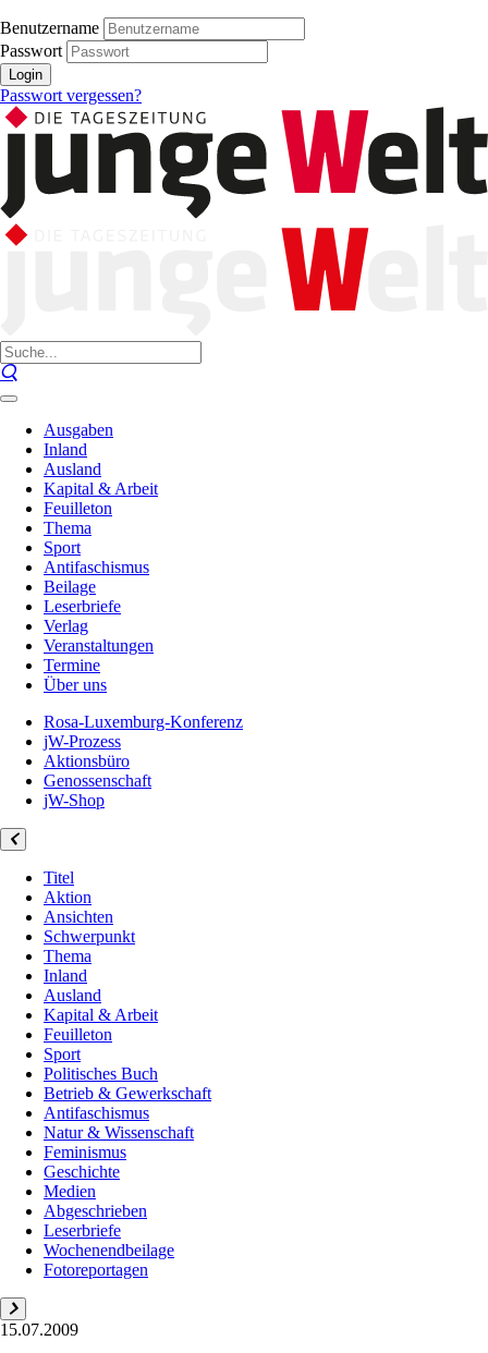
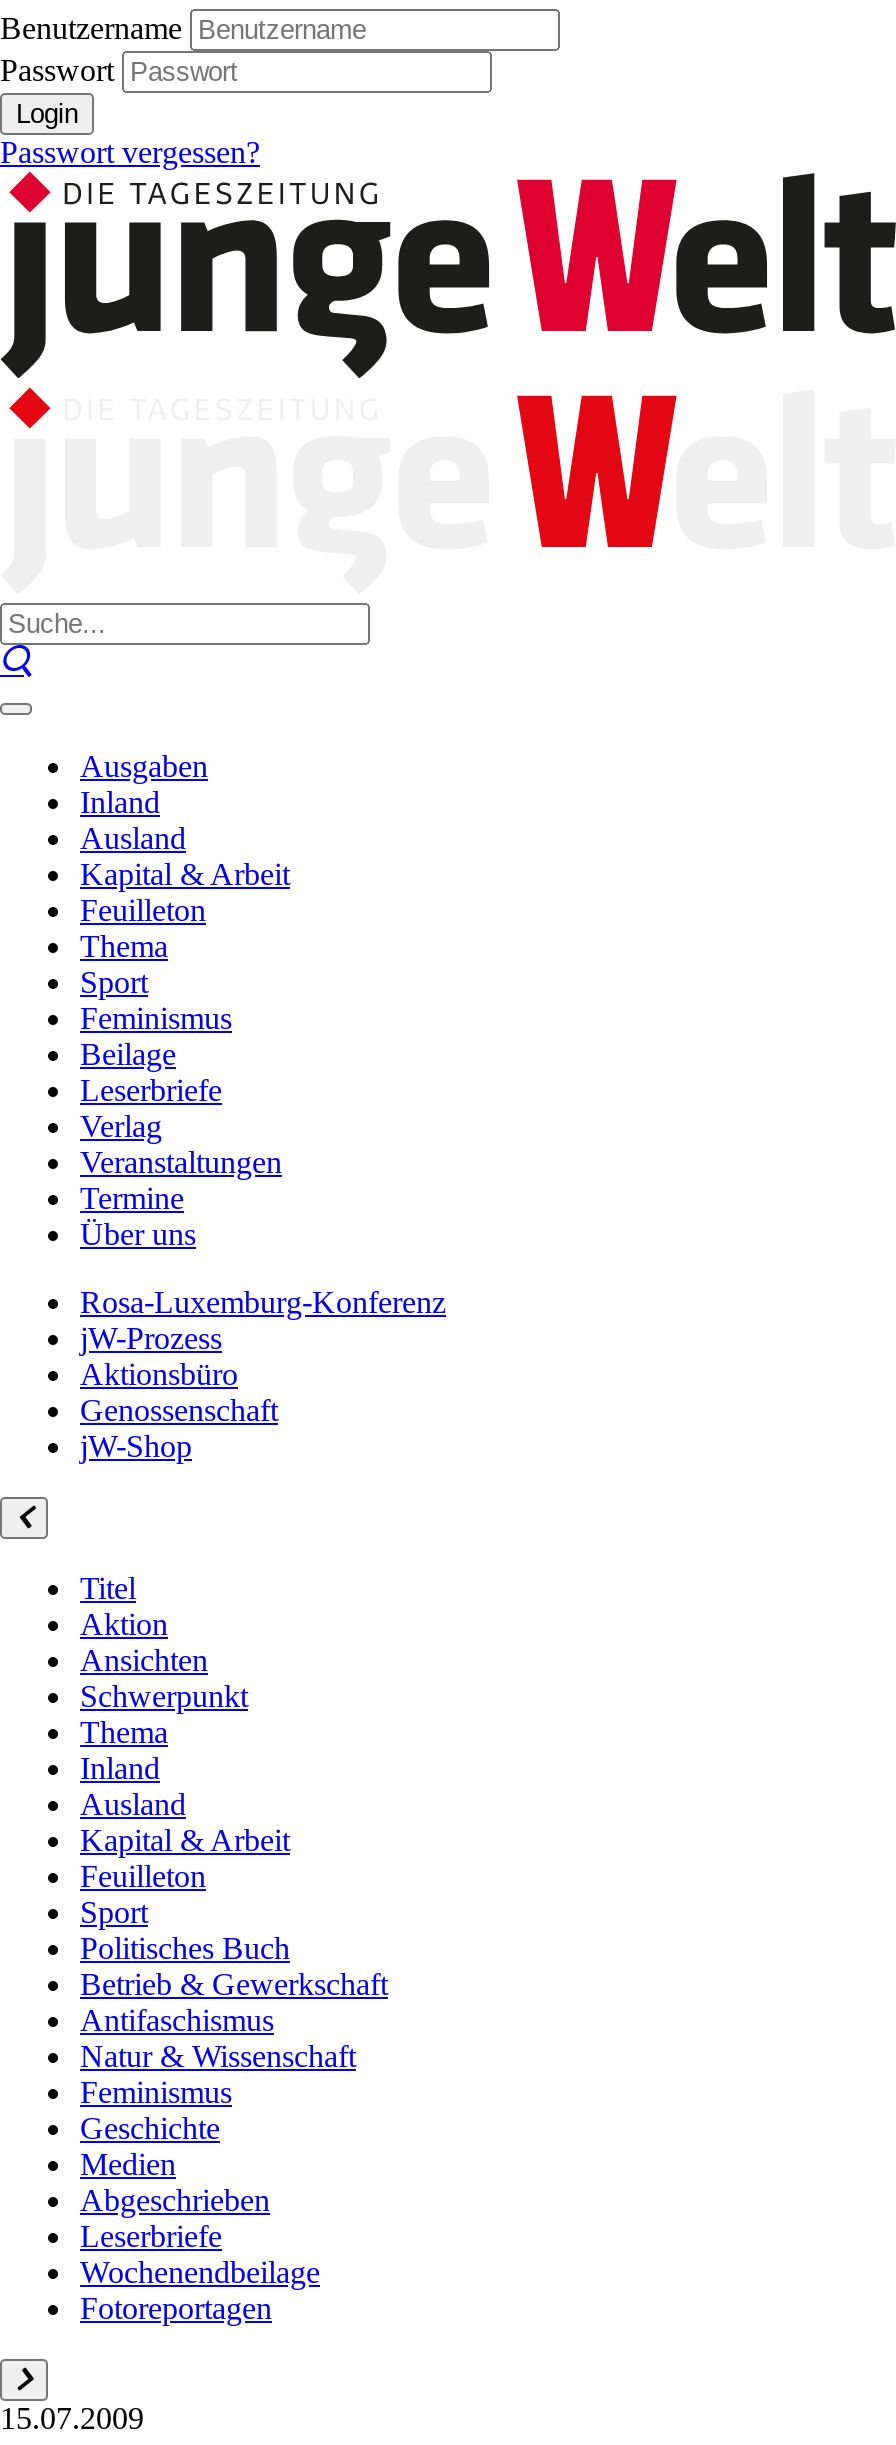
- Antifaschismus
+ Feminismus
